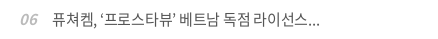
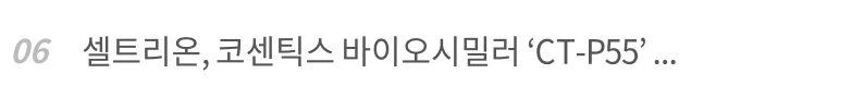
- 퓨쳐켐, ‘프로스타뷰’ 베트남 독점 라이선스...
+ 셀트리온, 코센틱스 바이오시밀러 ‘CT-P55’ ...
